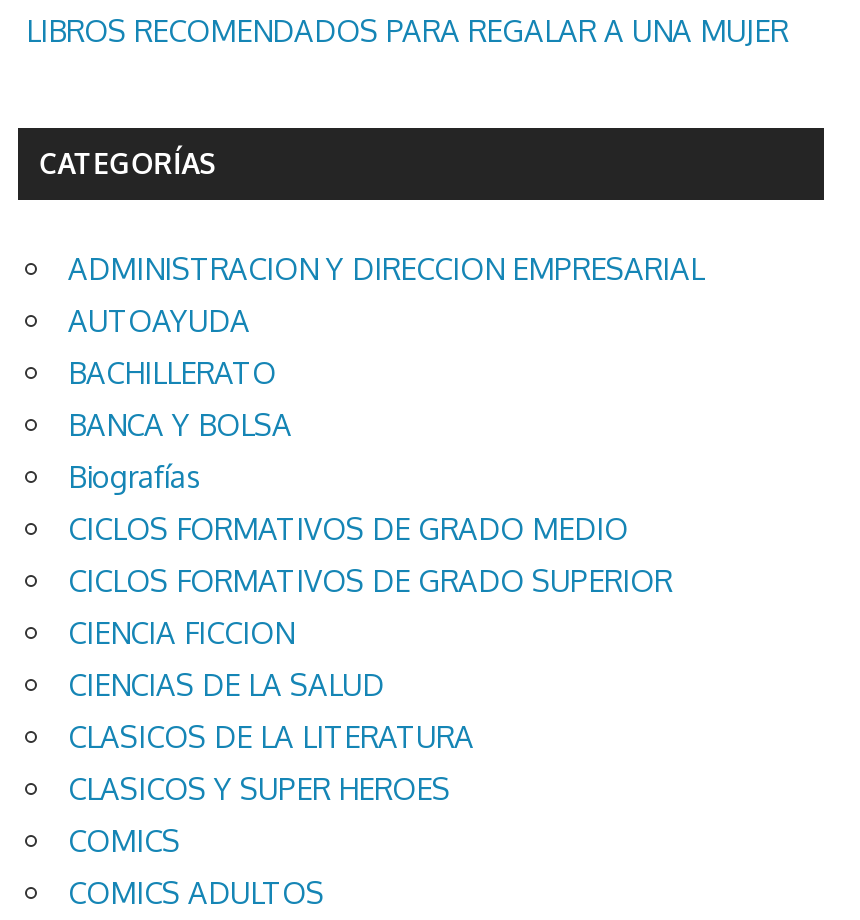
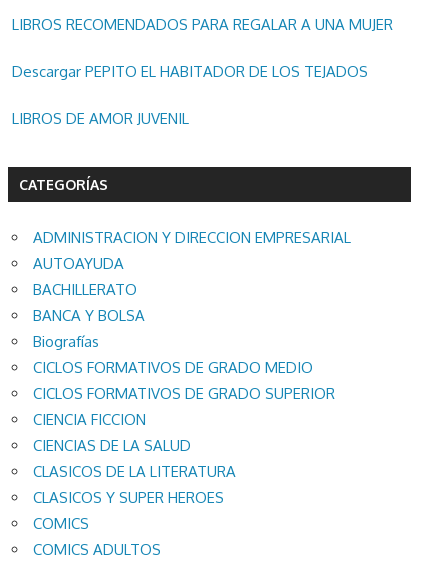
+ Descargar PEPITO EL HABITADOR DE LOS TEJADOS
+ LIBROS DE AMOR JUVENIL
